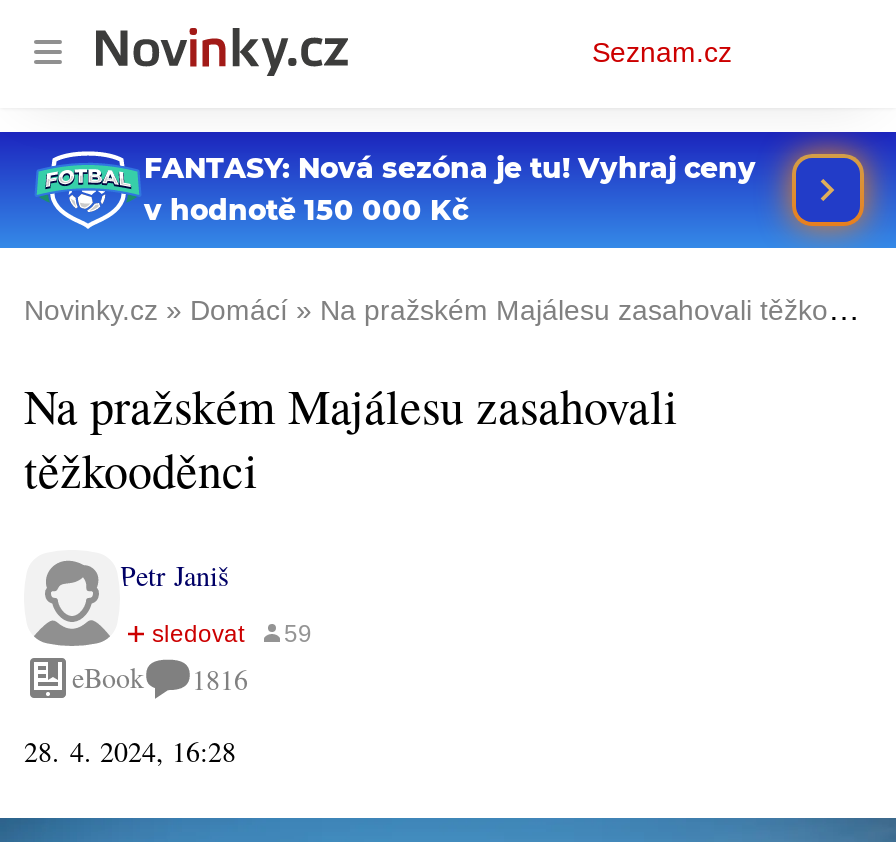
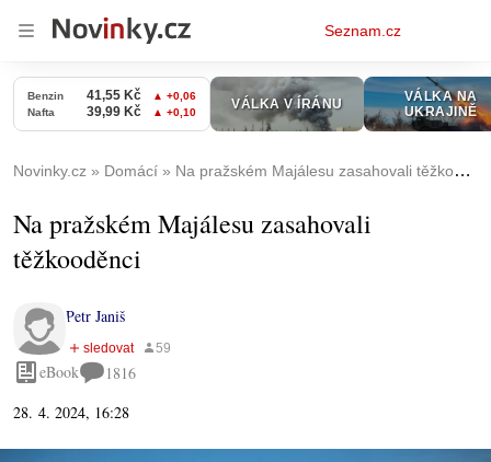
- [image]
+ [image]
